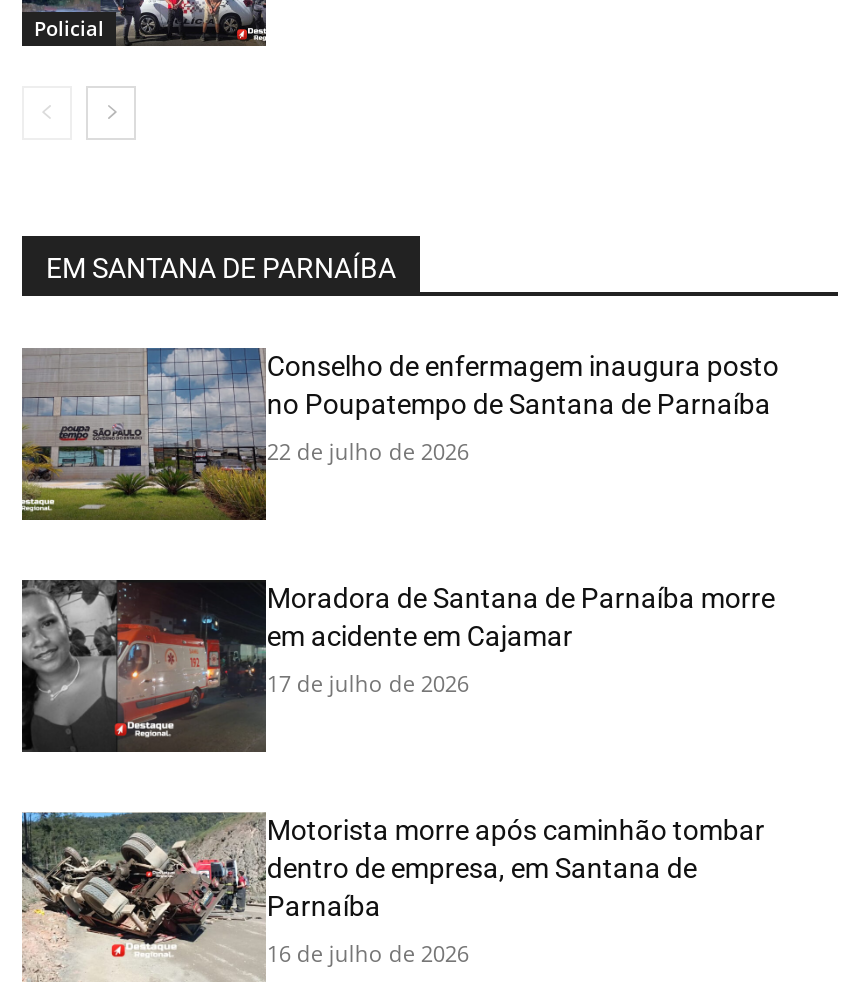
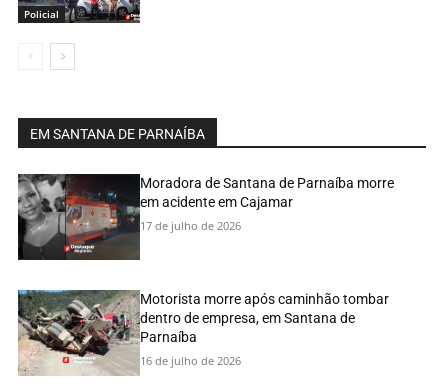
- [image]
- Conselho de enfermagem inaugura posto
- no Poupatempo de Santana de Parnaíba
- 22 de julho de 2026
